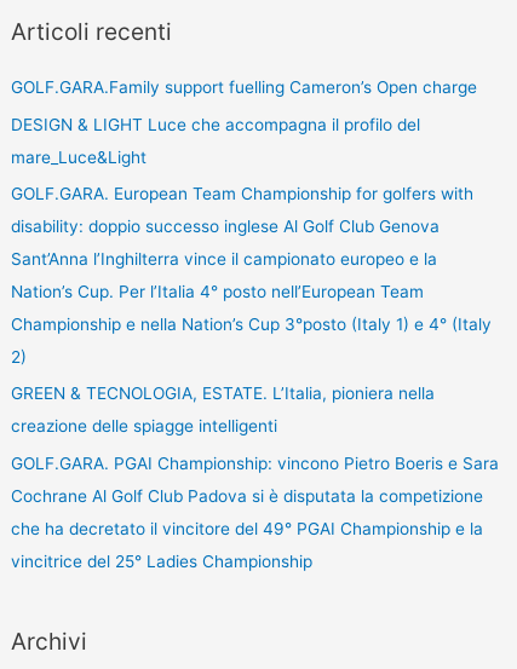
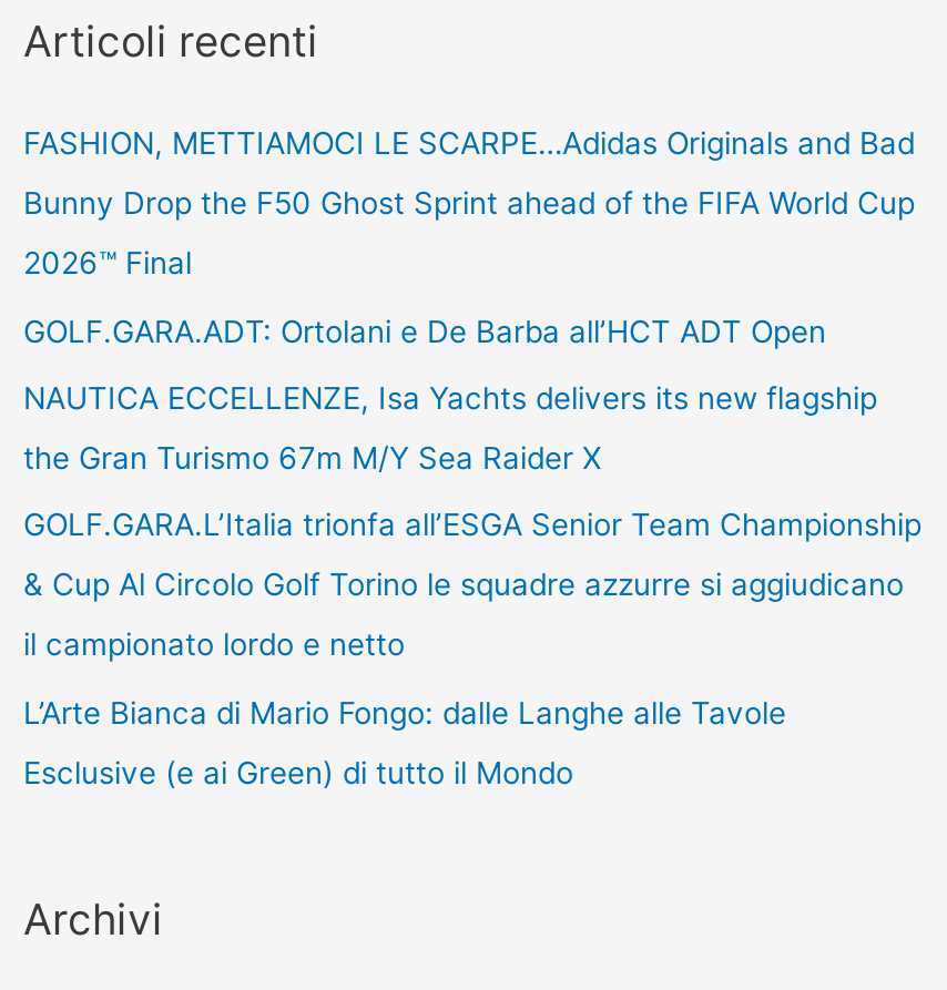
- GOLF.GARA.Family support fuelling Cameron’s Open charge
- DESIGN & LIGHT Luce che accompagna il profilo del
- mare_Luce&Light
- GOLF.GARA. European Team Championship for golfers with
- disability: doppio successo inglese Al Golf Club Genova
- Sant’Anna l’Inghilterra vince il campionato europeo e la
- Nation’s Cup. Per l’Italia 4° posto nell’European Team
- Championship e nella Nation’s Cup 3°posto (Italy 1) e 4° (Italy
- 2)
- GREEN & TECNOLOGIA, ESTATE. L’Italia, pioniera nella
- creazione delle spiagge intelligenti
- GOLF.GARA. PGAI Championship: vincono Pietro Boeris e Sara
- Cochrane Al Golf Club Padova si è disputata la competizione
- che ha decretato il vincitore del 49° PGAI Championship e la
- vincitrice del 25° Ladies Championship
+ FASHION, METTIAMOCI LE SCARPE…Adidas Originals and Bad
+ Bunny Drop the F50 Ghost Sprint ahead of the FIFA World Cup
+ 2026™ Final
+ GOLF.GARA.ADT: Ortolani e De Barba all’HCT ADT Open
+ NAUTICA ECCELLENZE, Isa Yachts delivers its new flagship
+ the Gran Turismo 67m M/Y Sea Raider X
+ GOLF.GARA.L’Italia trionfa all’ESGA Senior Team Championship
+ & Cup Al Circolo Golf Torino le squadre azzurre si aggiudicano
+ il campionato lordo e netto
+ L’Arte Bianca di Mario Fongo: dalle Langhe alle Tavole
+ Esclusive (e ai Green) di tutto il Mondo
